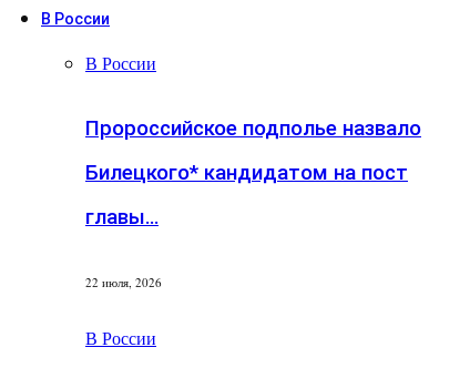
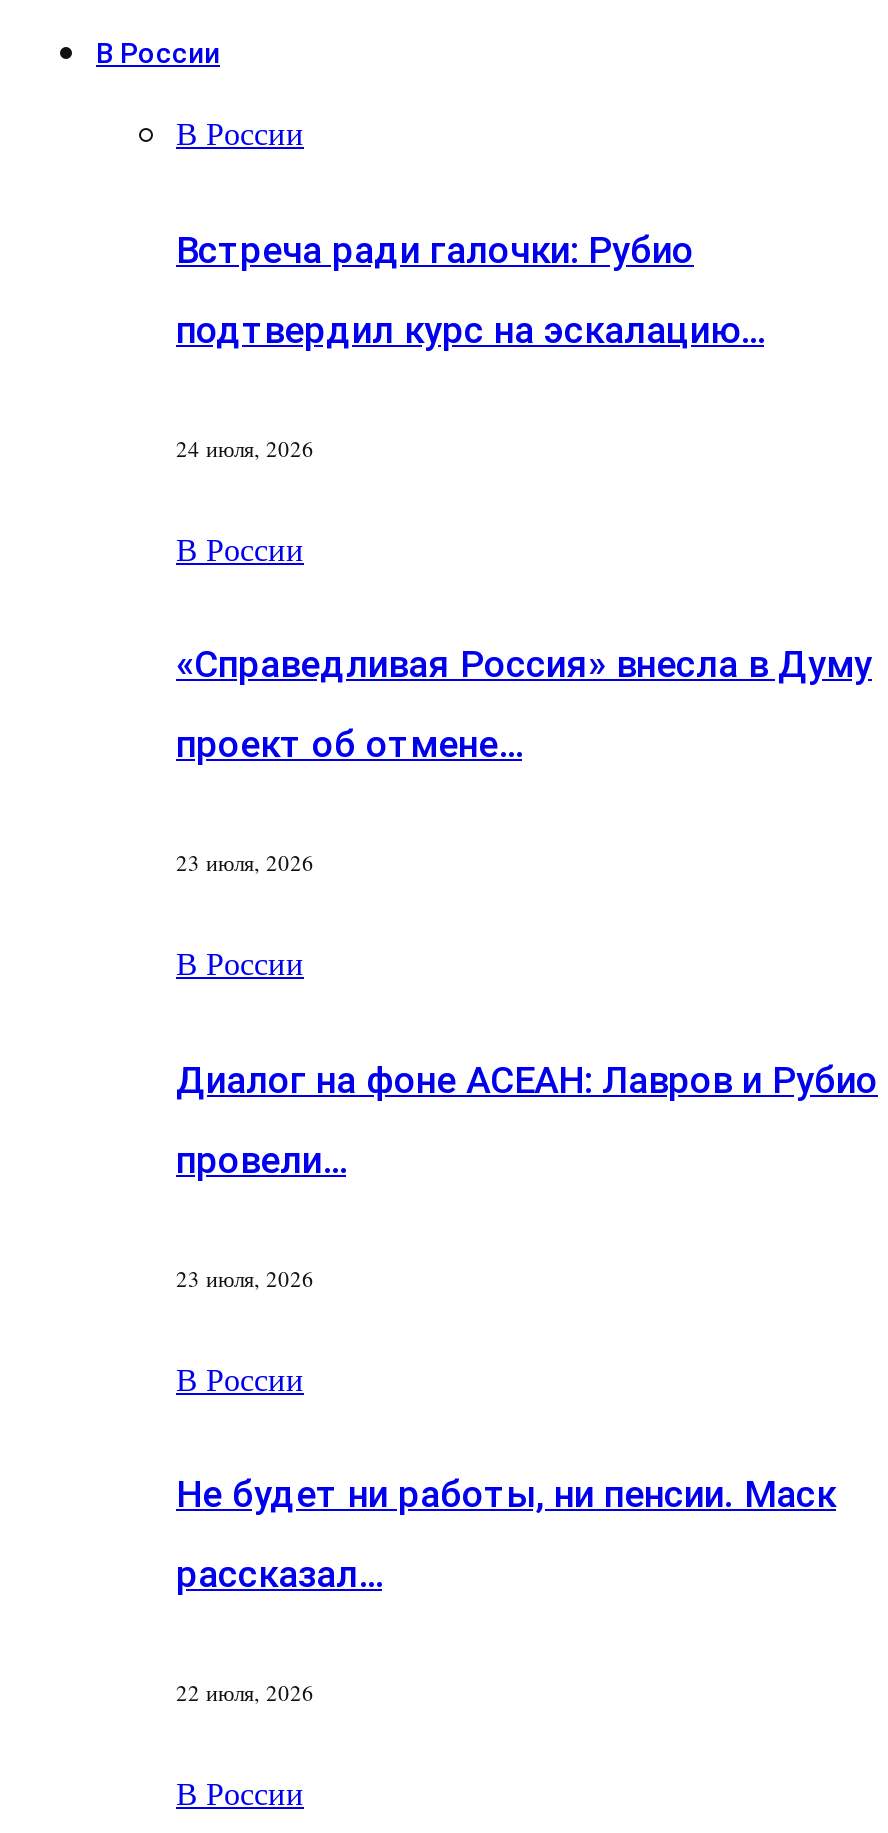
- Пророссийское подполье назвало
- Билецкого* кандидатом на пост
- главы…
+ Встреча ради галочки: Рубио
+ подтвердил курс на эскалацию…
+ 24 июля, 2026
+ В России
+ «Справедливая Россия» внесла в Думу
+ проект об отмене…
+ 23 июля, 2026
+ В России
+ Диалог на фоне АСЕАН: Лавров и Рубио
+ провели…
+ 23 июля, 2026
+ В России
+ Не будет ни работы, ни пенсии. Маск
+ рассказал…
